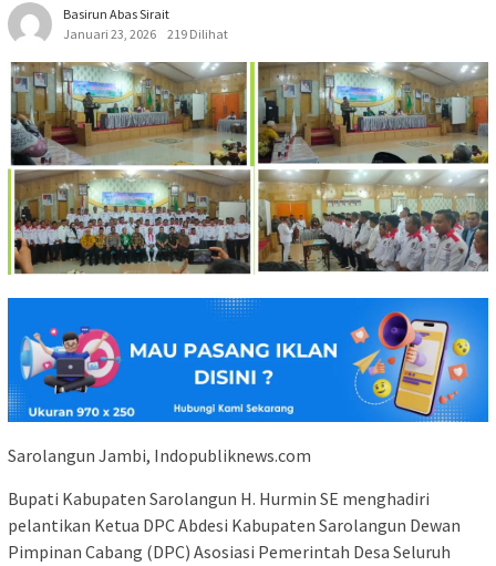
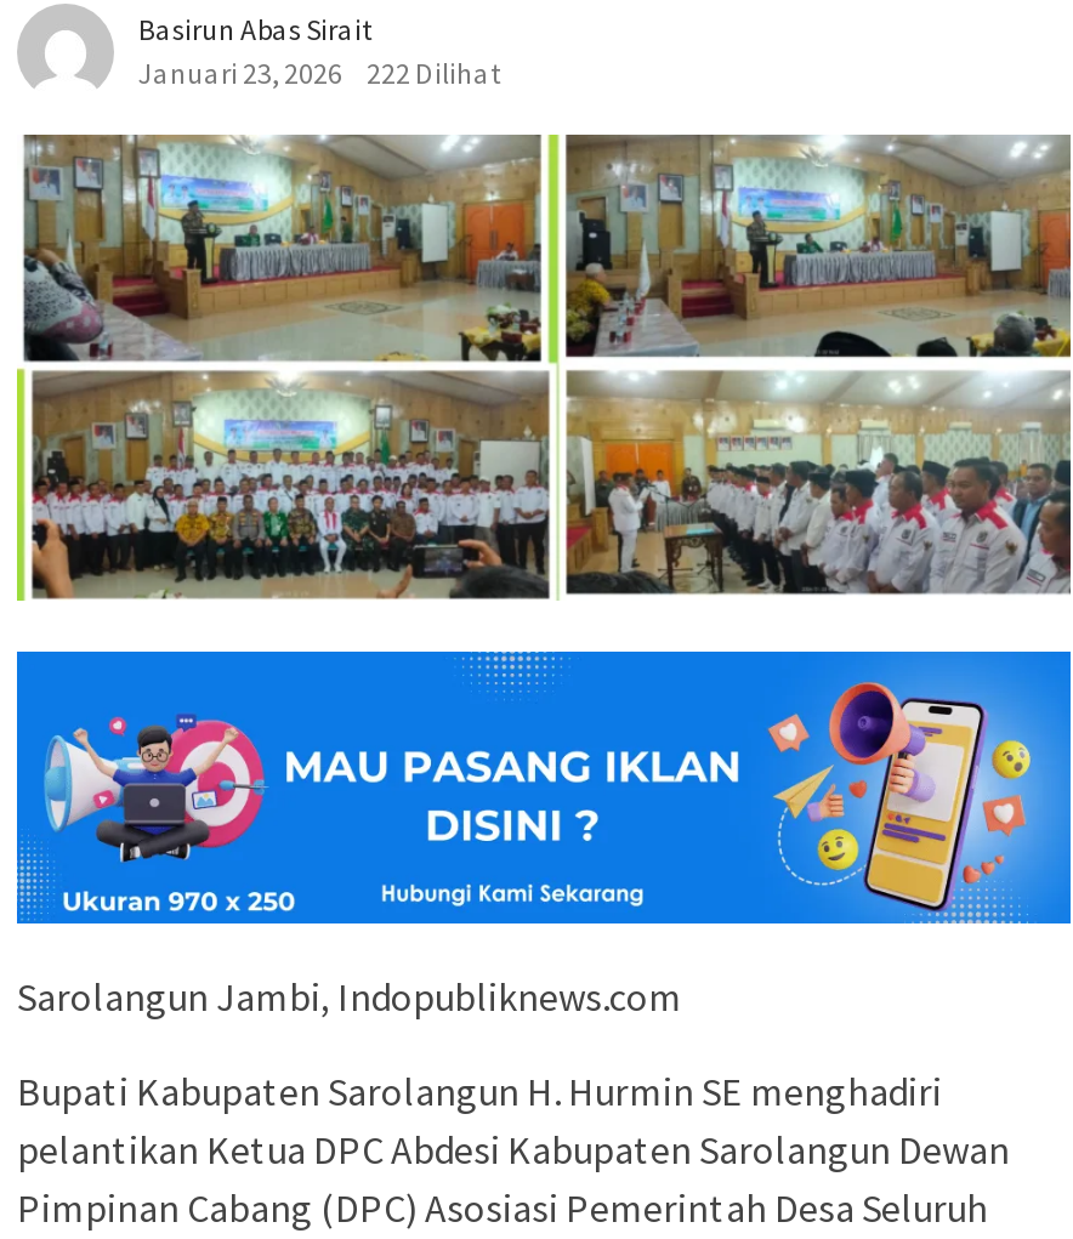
- Januari 23, 2026 219 Dilihat
+ Januari 23, 2026 222 Dilihat
